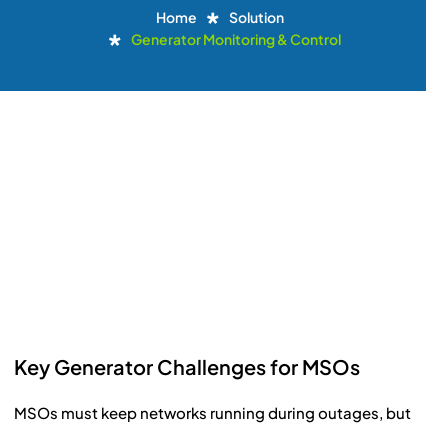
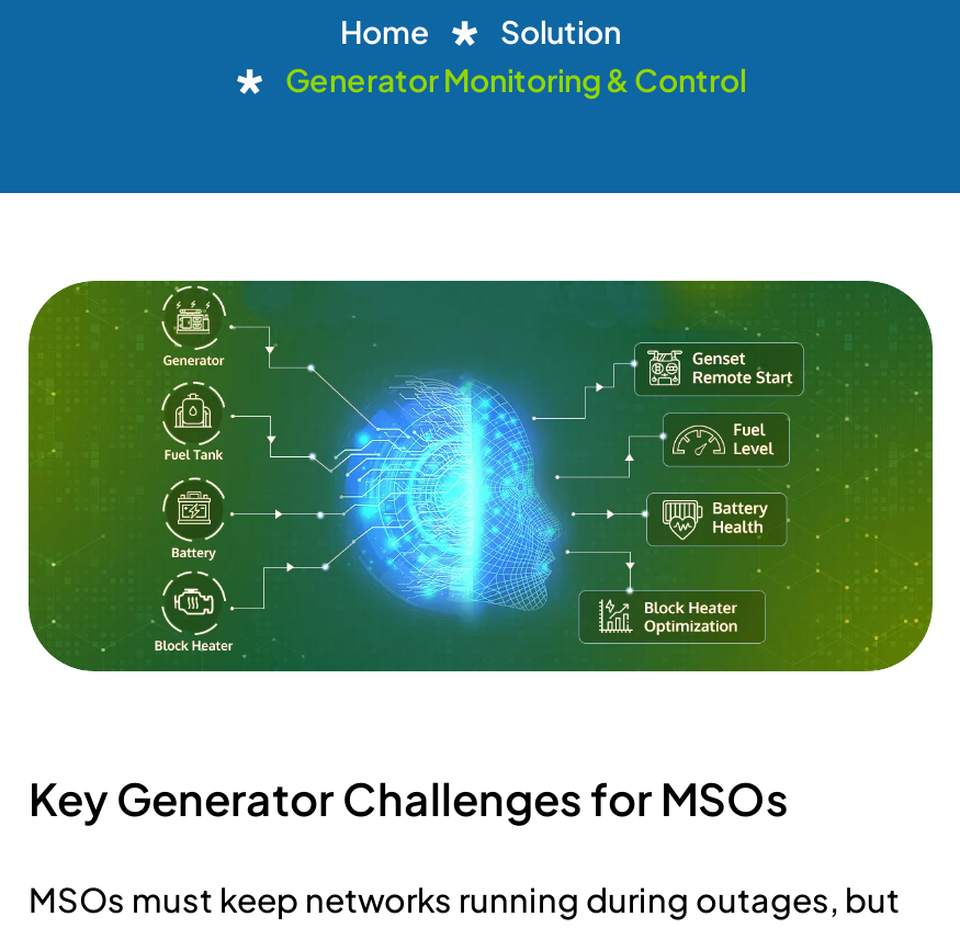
+ [image]
